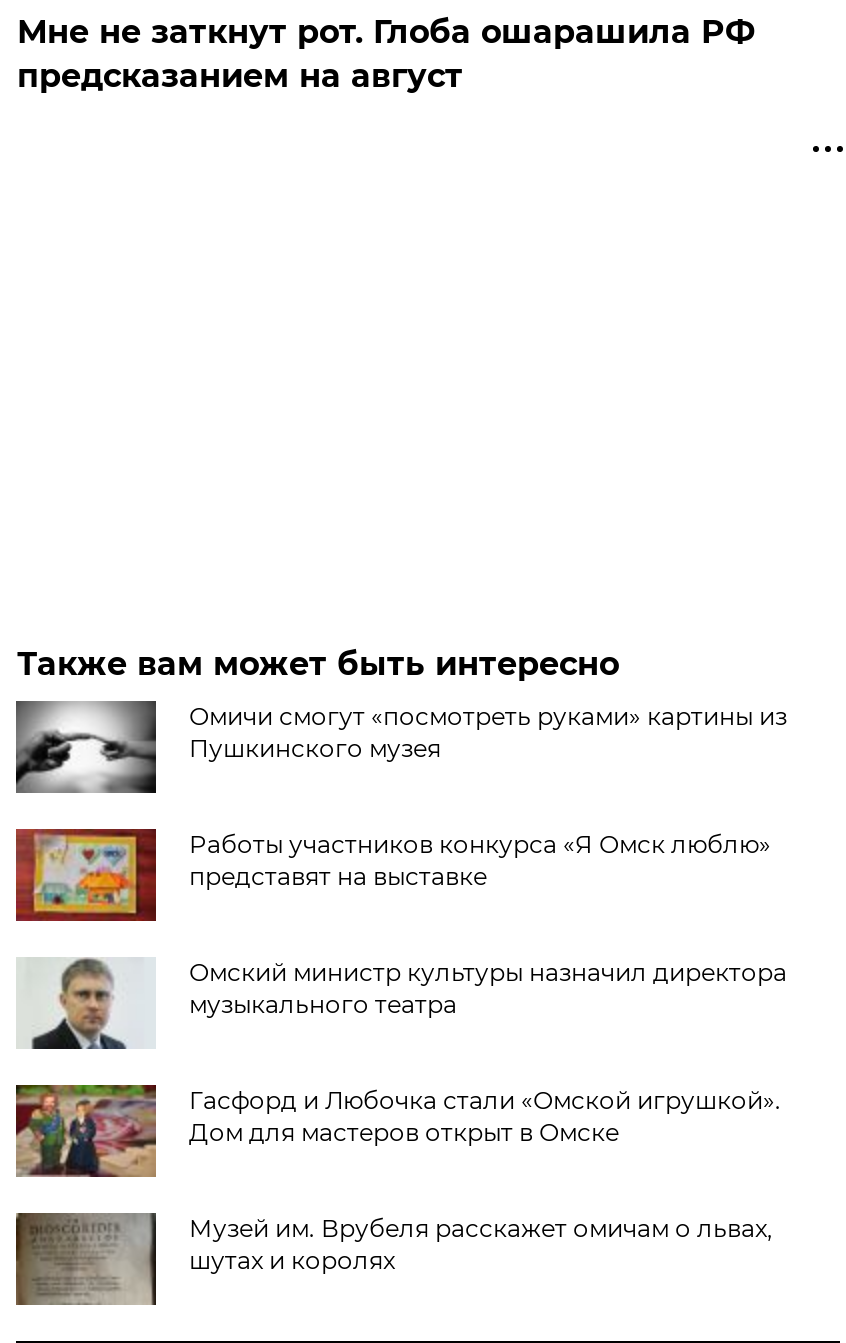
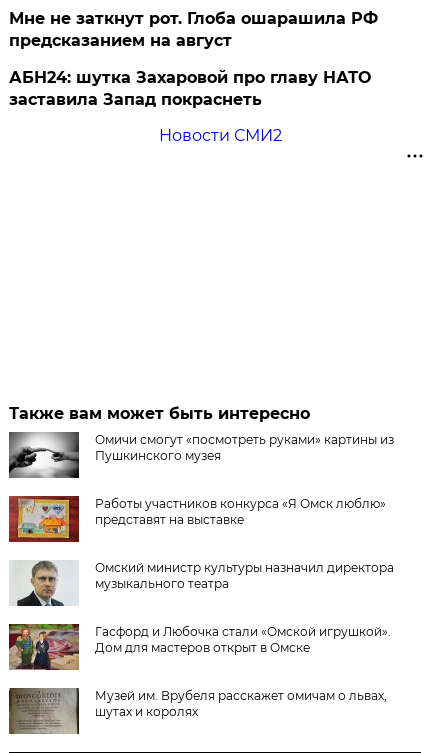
+ АБН24: шутка Захаровой про главу НАТО
+ заставила Запад покраснеть
+ Новости СМИ2
